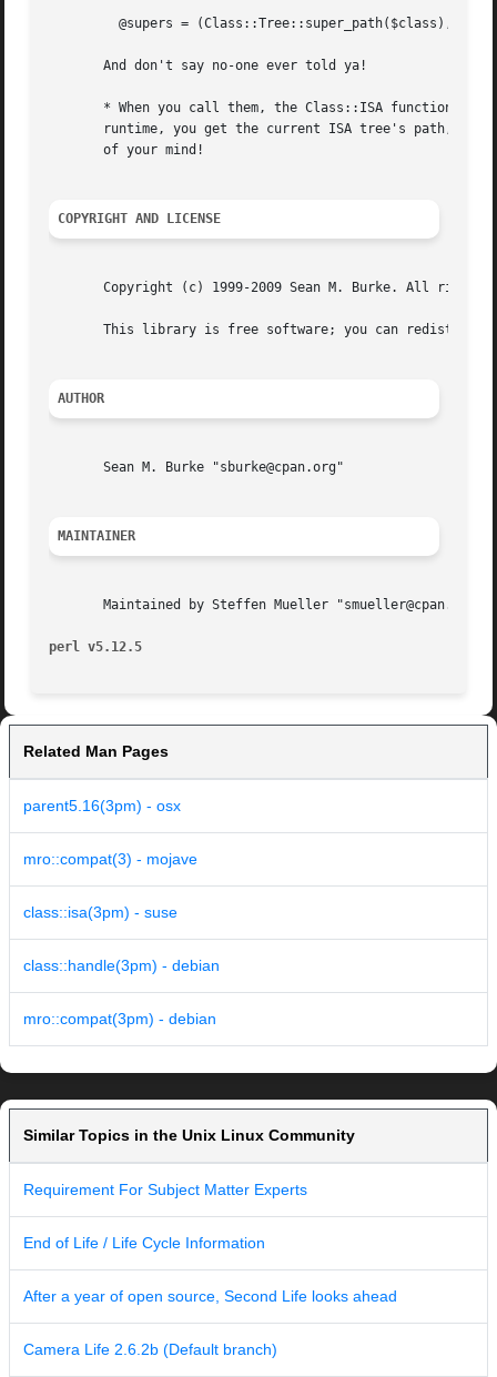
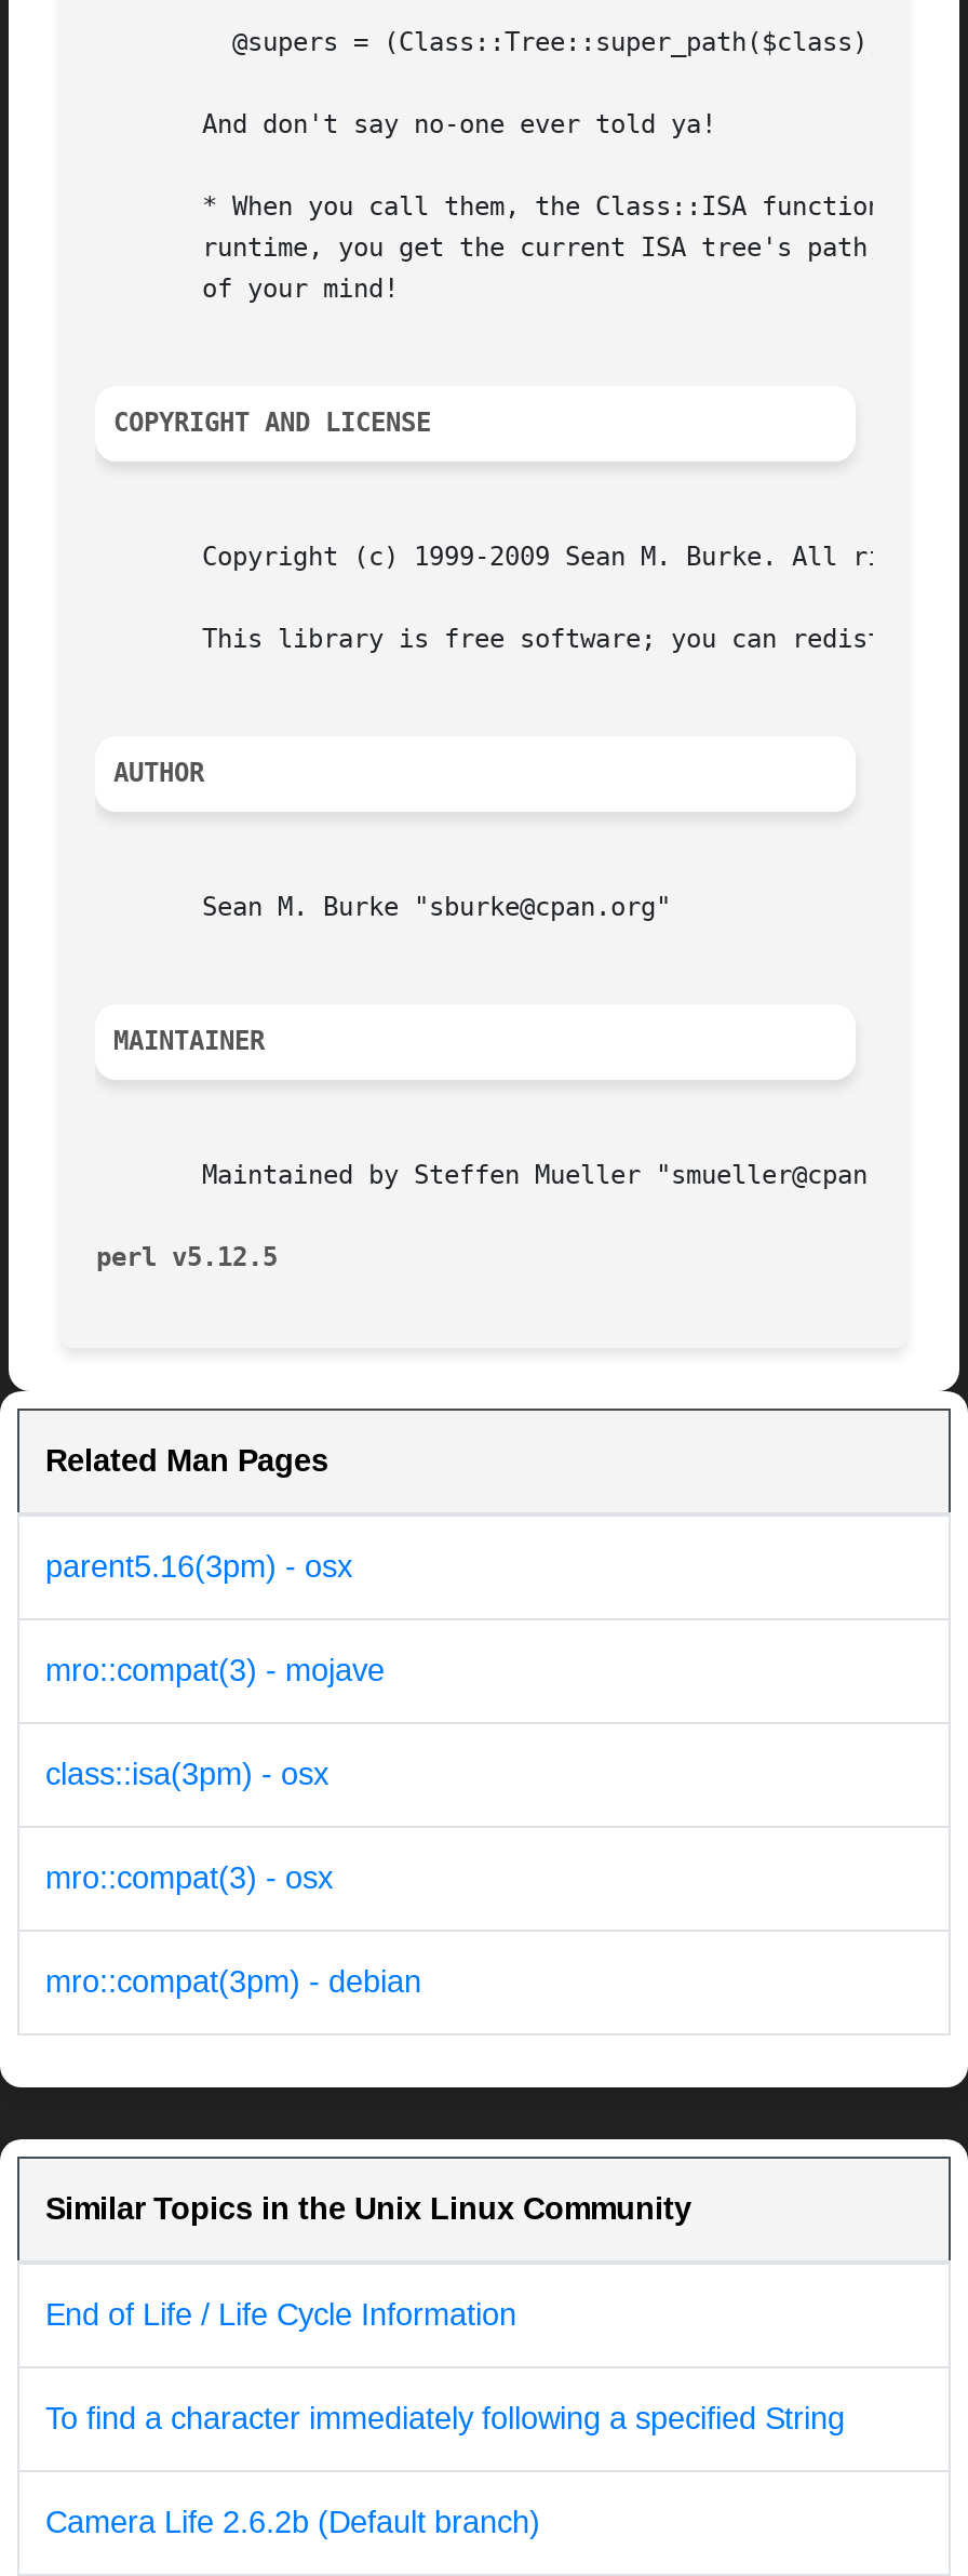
- class::isa(3pm) - suse
+ class::isa(3pm) - osx

- class::handle(3pm) - debian
+ mro::compat(3) - osx

- Requirement For Subject Matter Experts

- After a year of open source, Second Life looks ahead
+ To find a character immediately following a specified String
